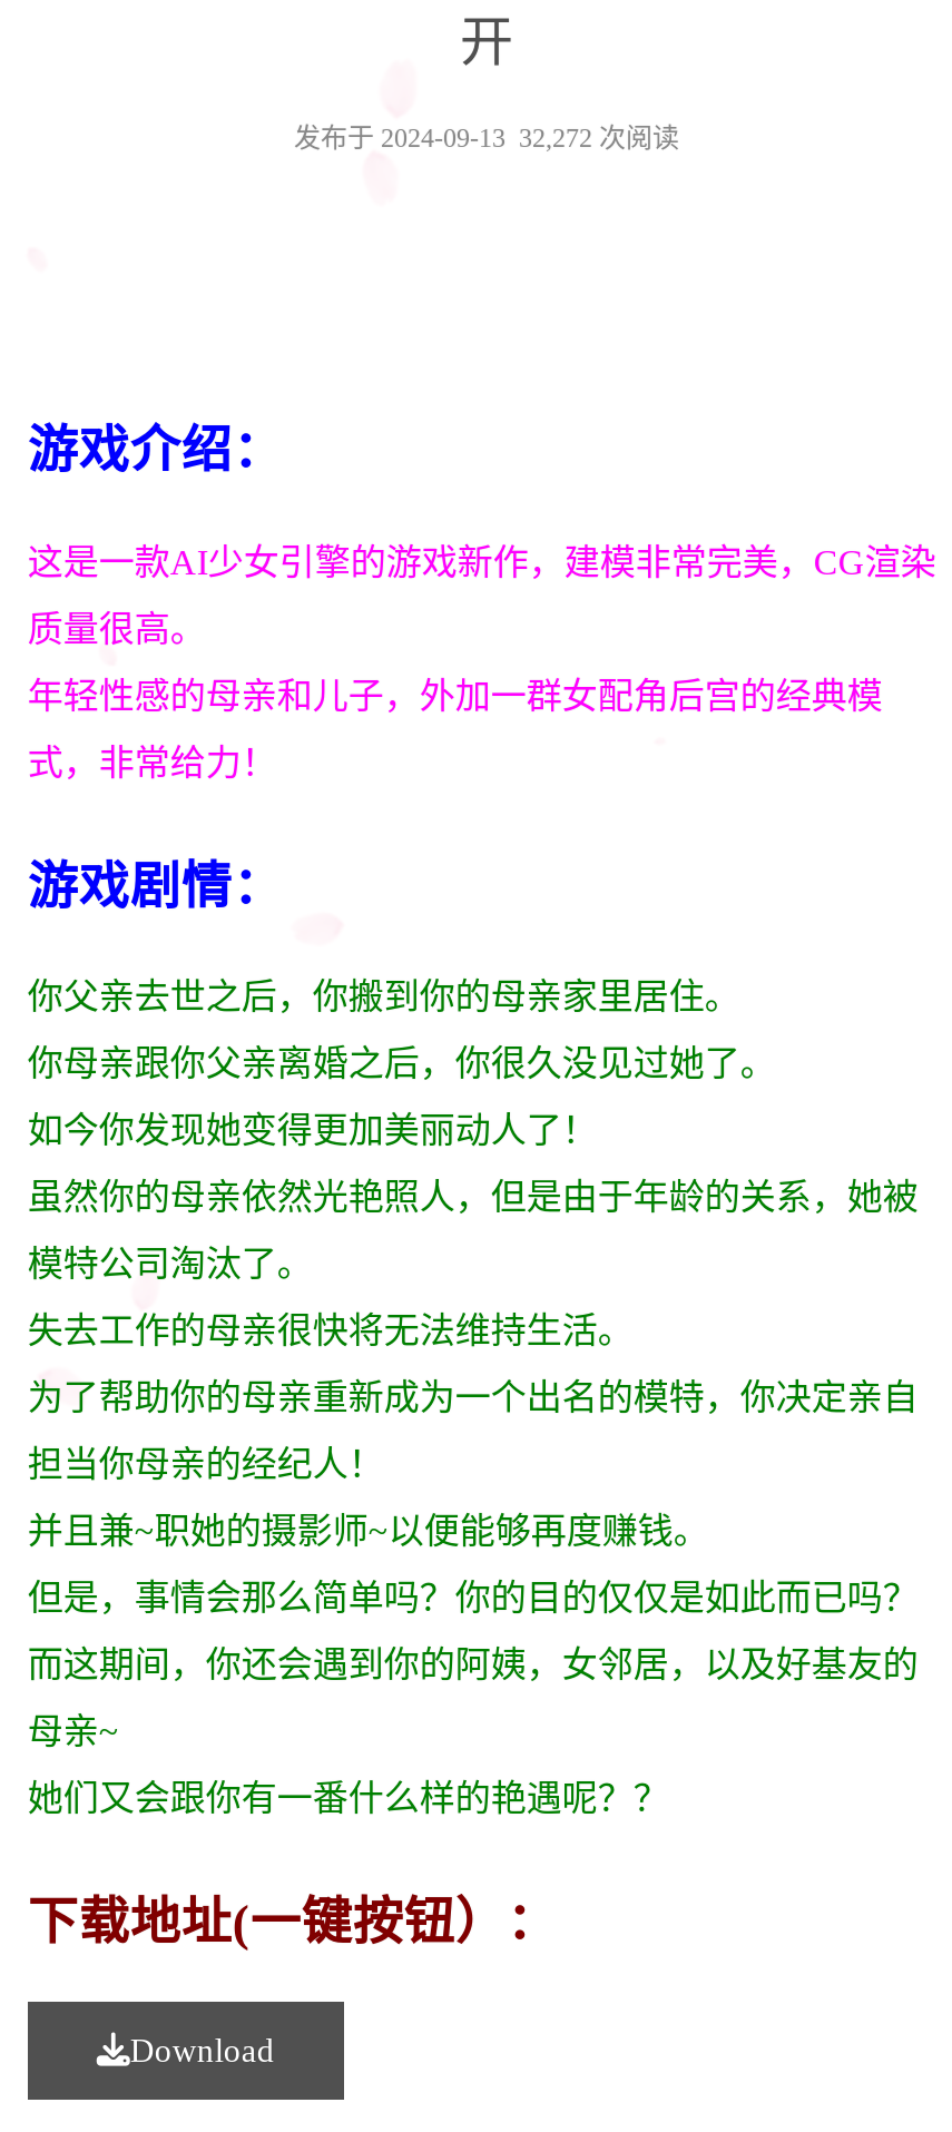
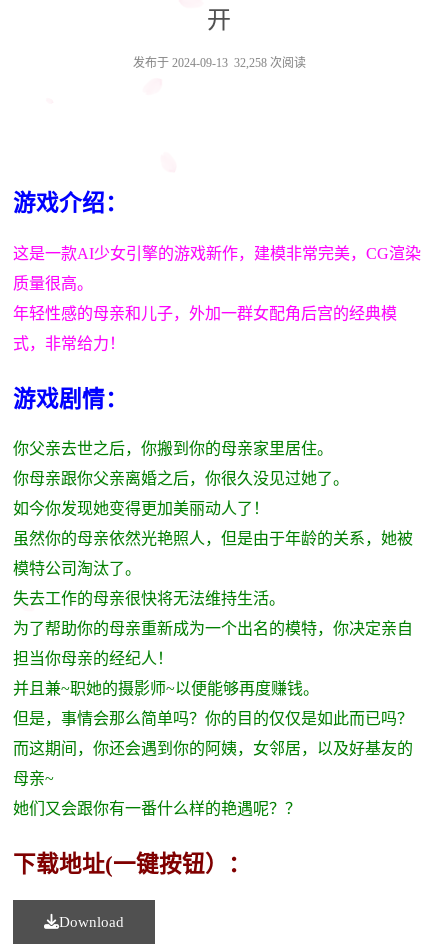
- 发布于 2024-09-13 32,272 次阅读
+ 发布于 2024-09-13 32,258 次阅读
